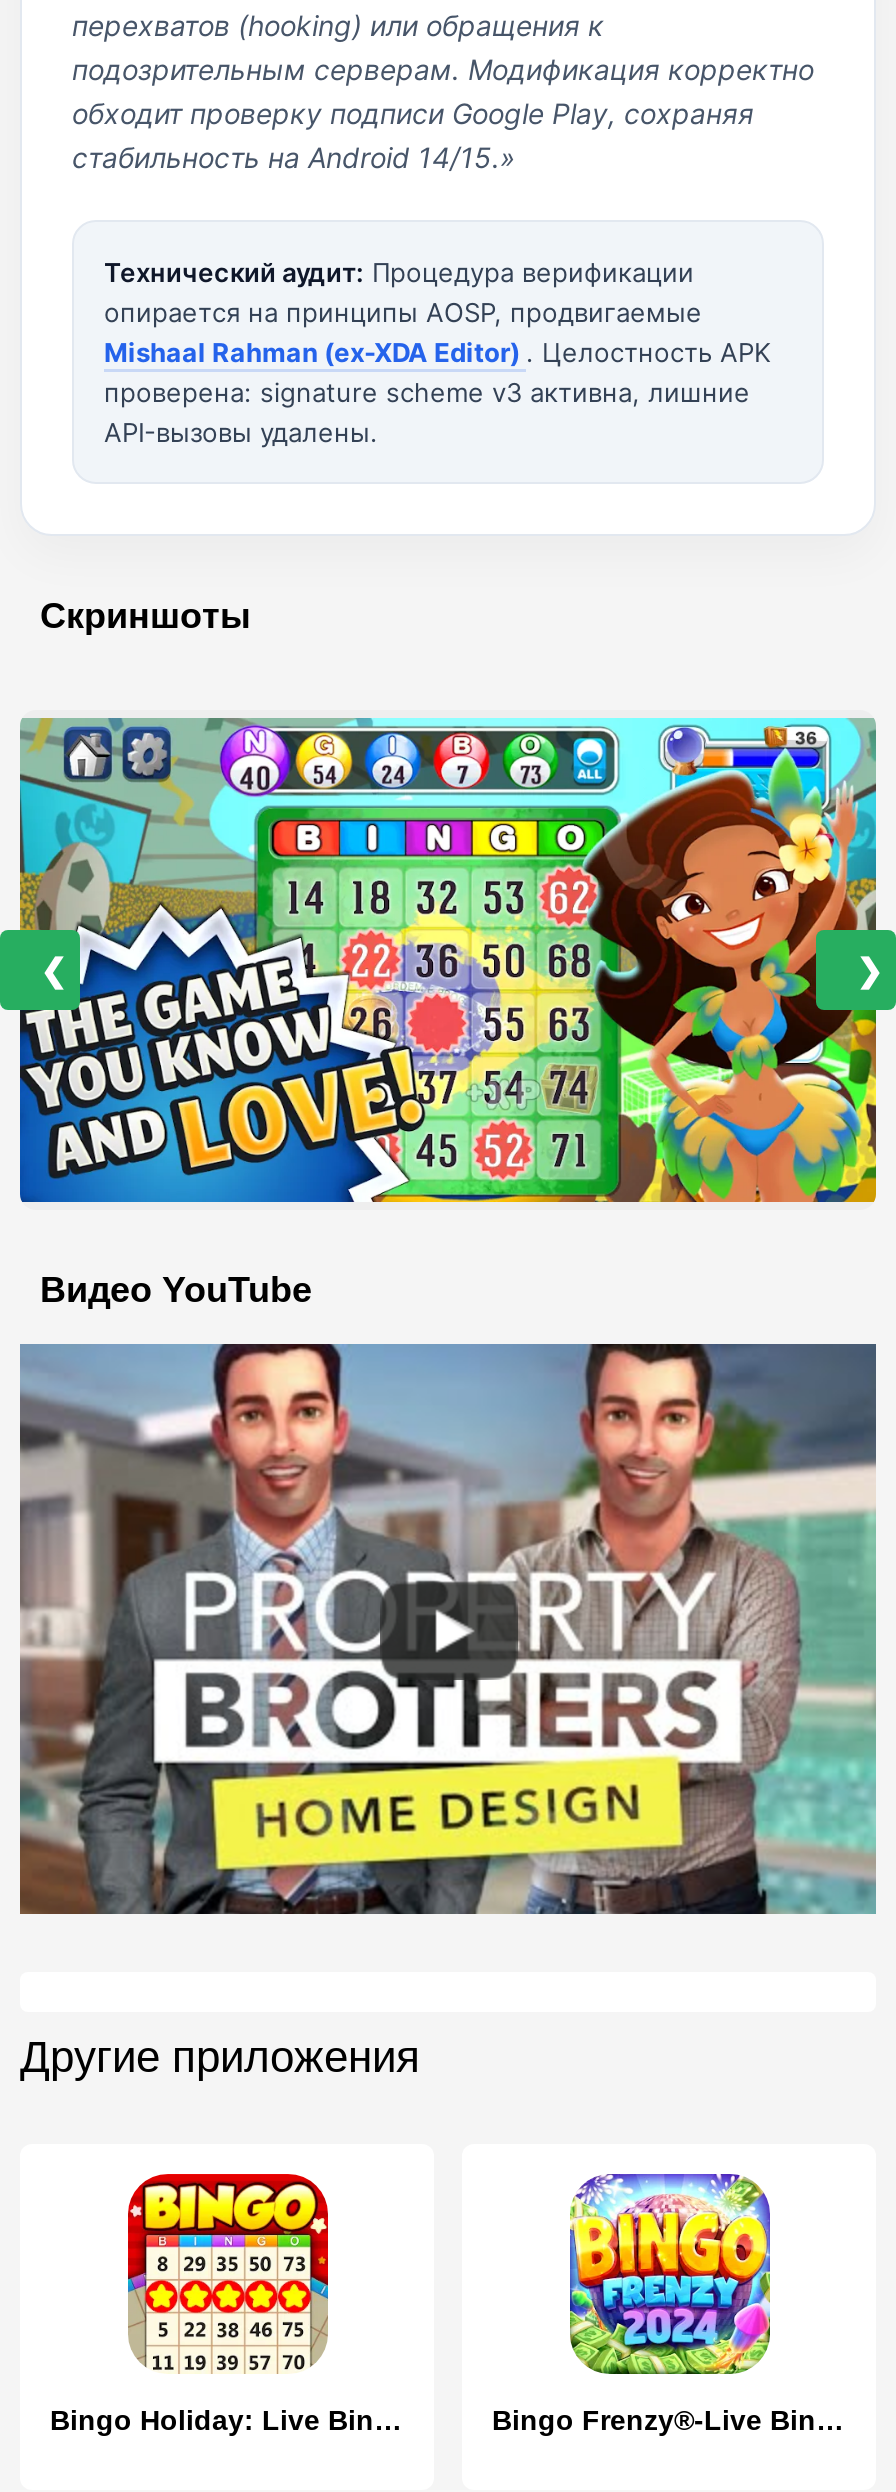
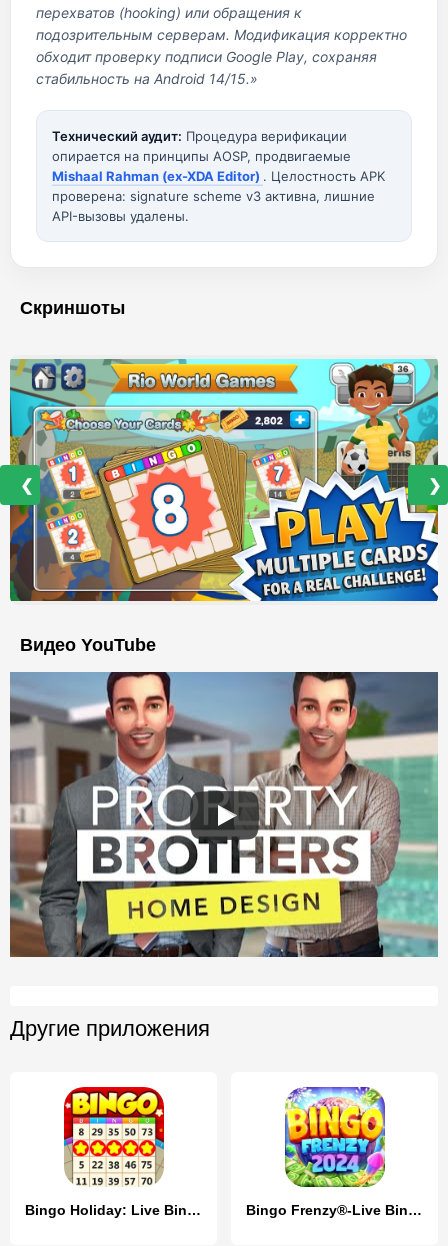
- [image]
+ [image]
